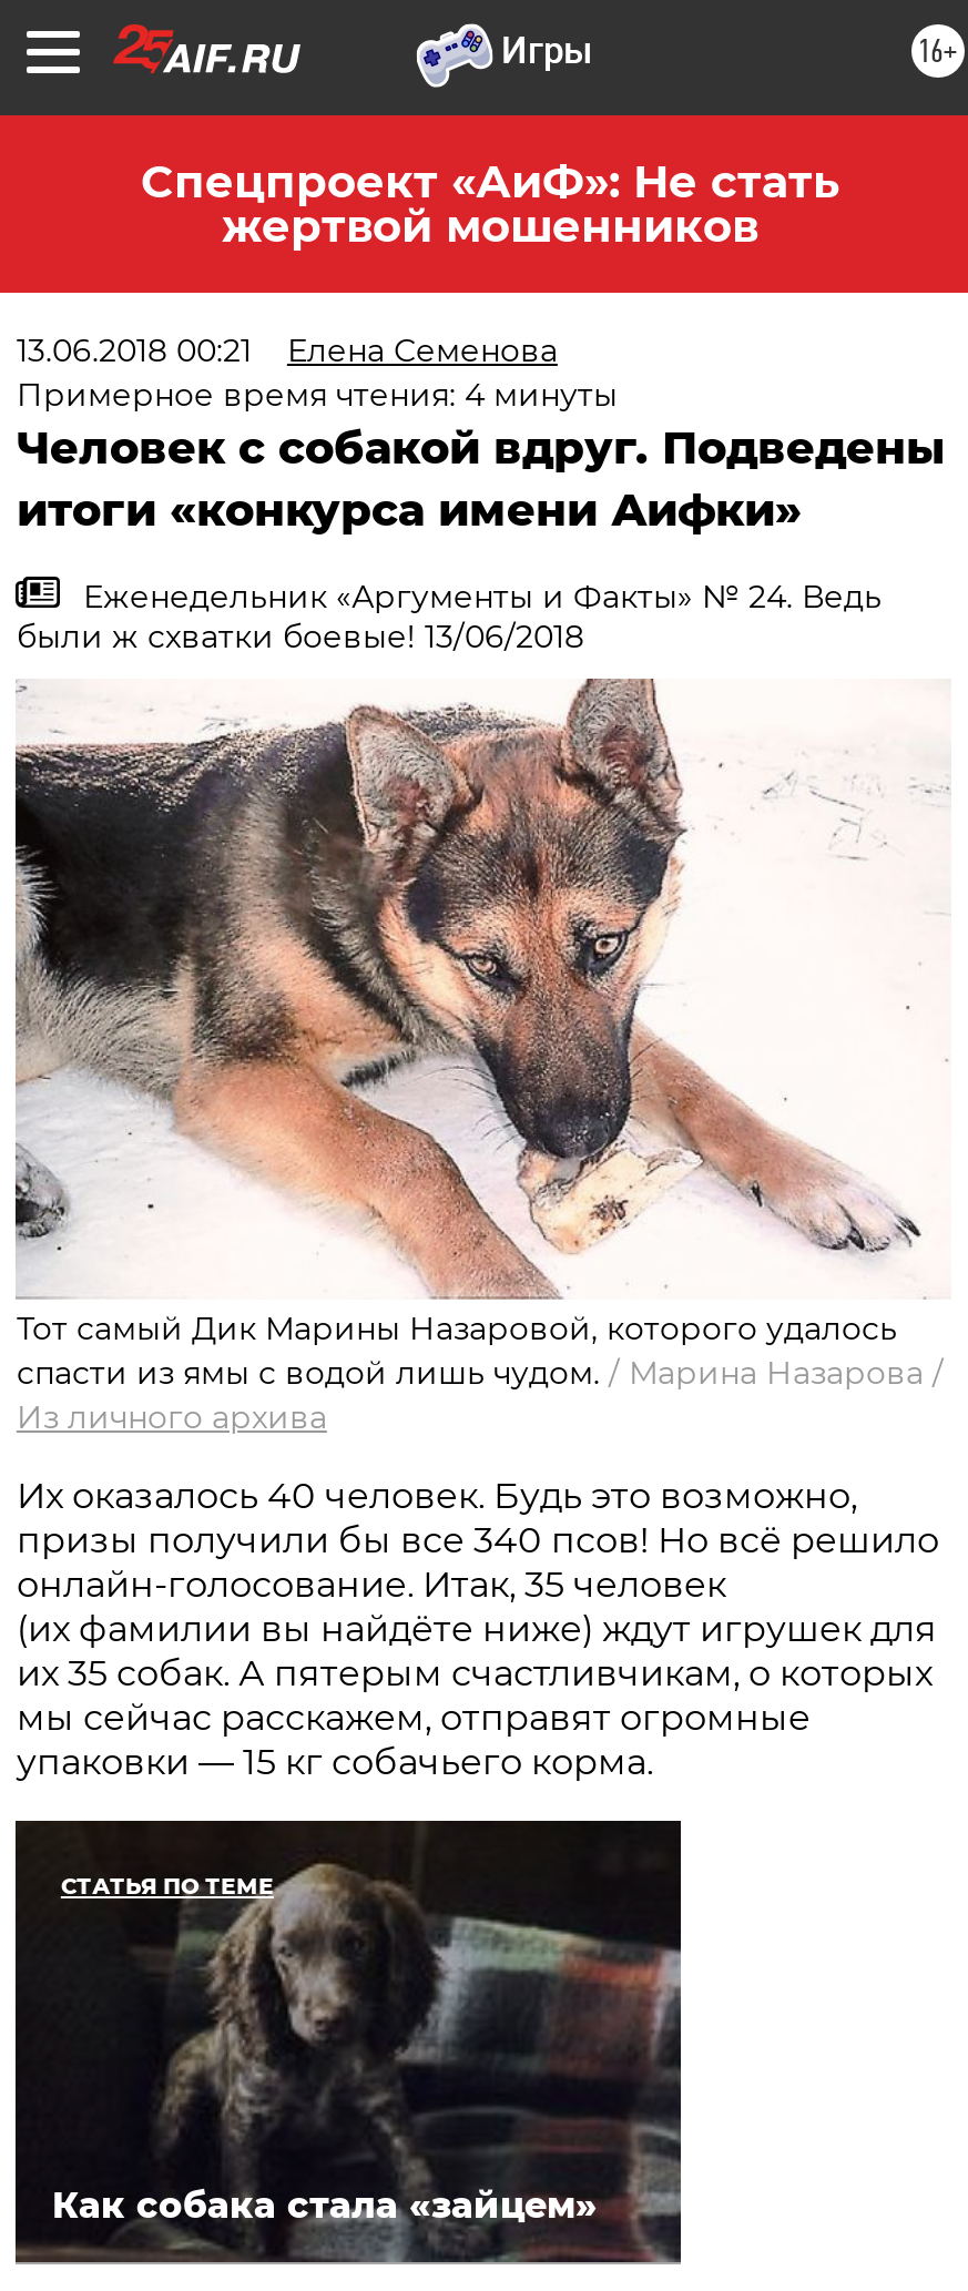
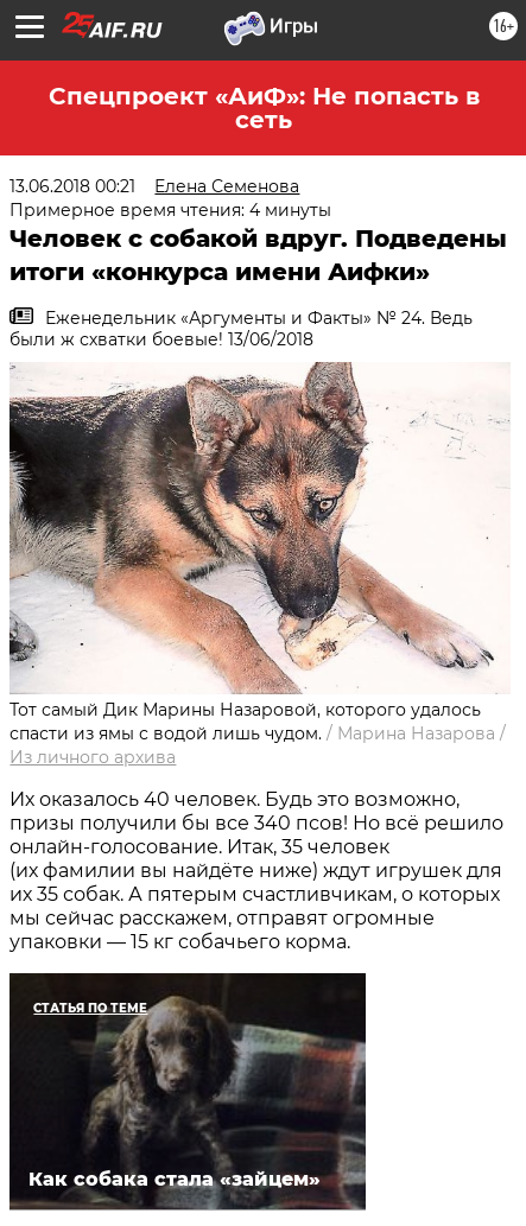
- Спецпроект «АиФ»: Не стать
- жертвой мошенников
+ Спецпроект «АиФ»: Не попасть в
+ сеть
